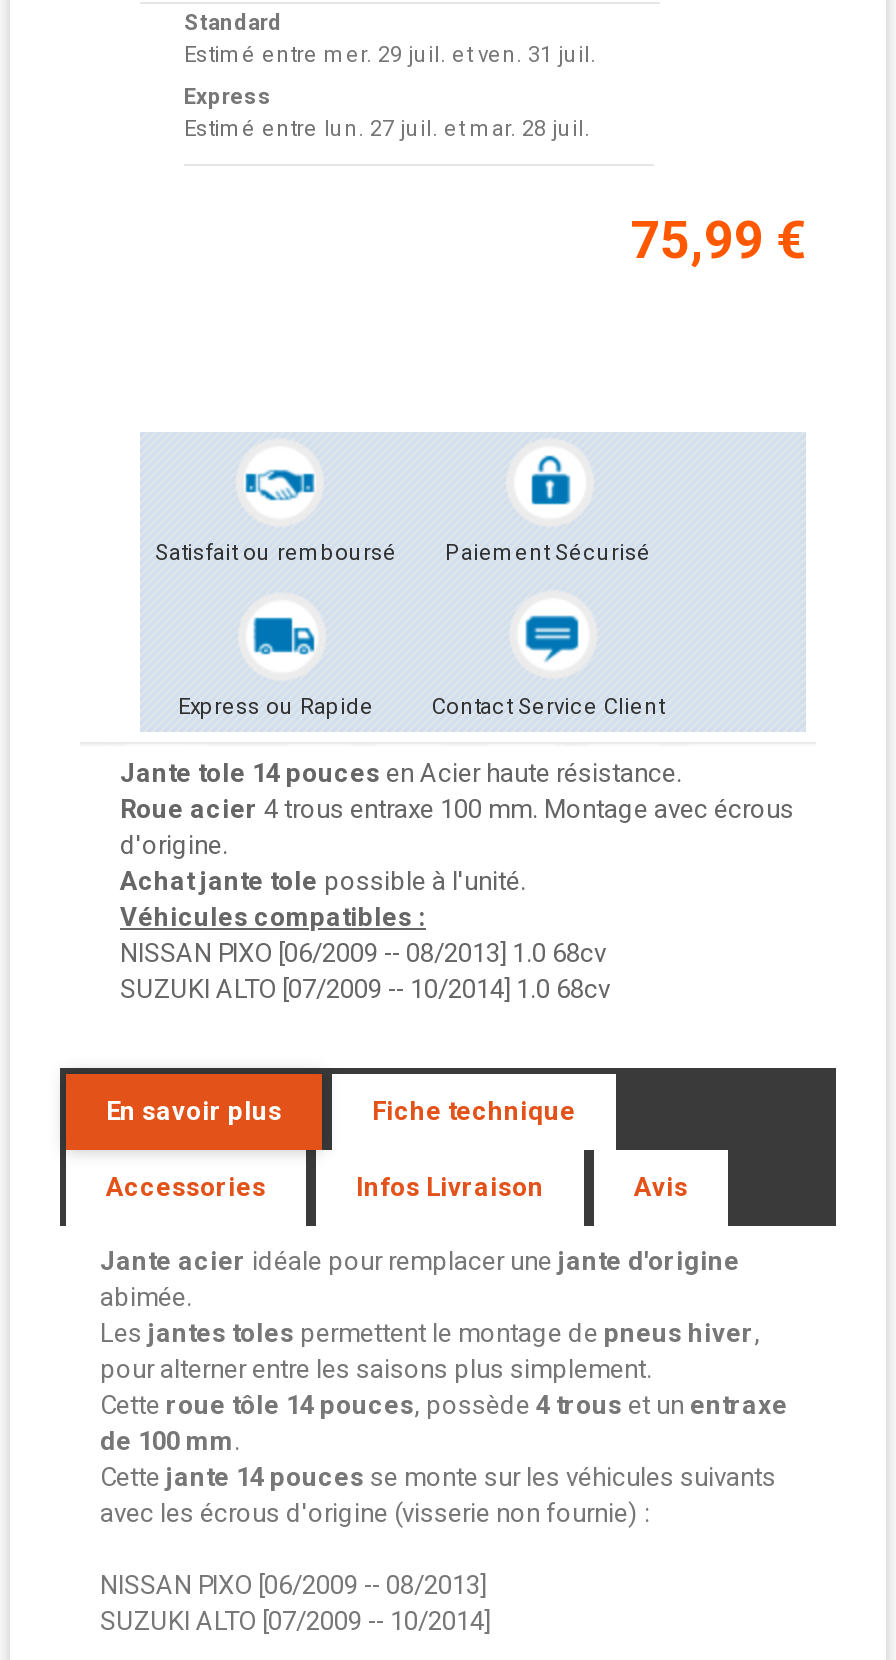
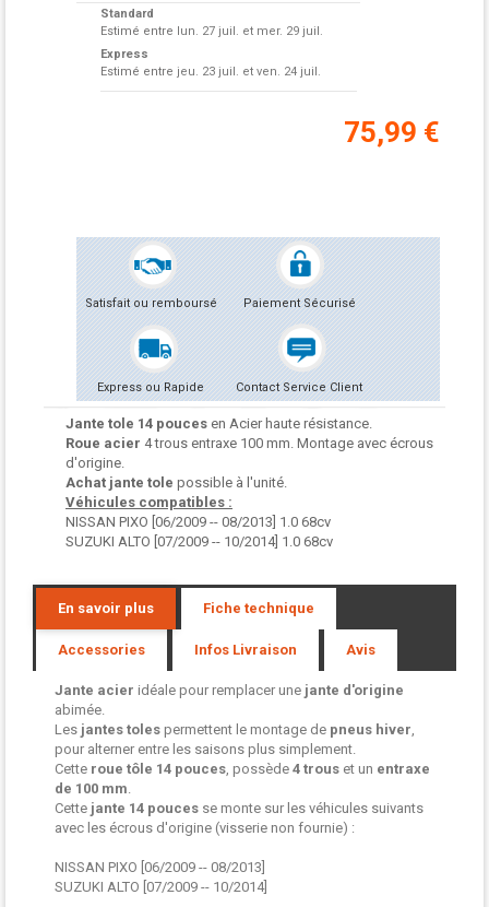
- Estimé entre mer. 29 juil. et ven. 31 juil.
+ Estimé entre lun. 27 juil. et mer. 29 juil.

- Estimé entre lun. 27 juil. et mar. 28 juil.
+ Estimé entre jeu. 23 juil. et ven. 24 juil.
